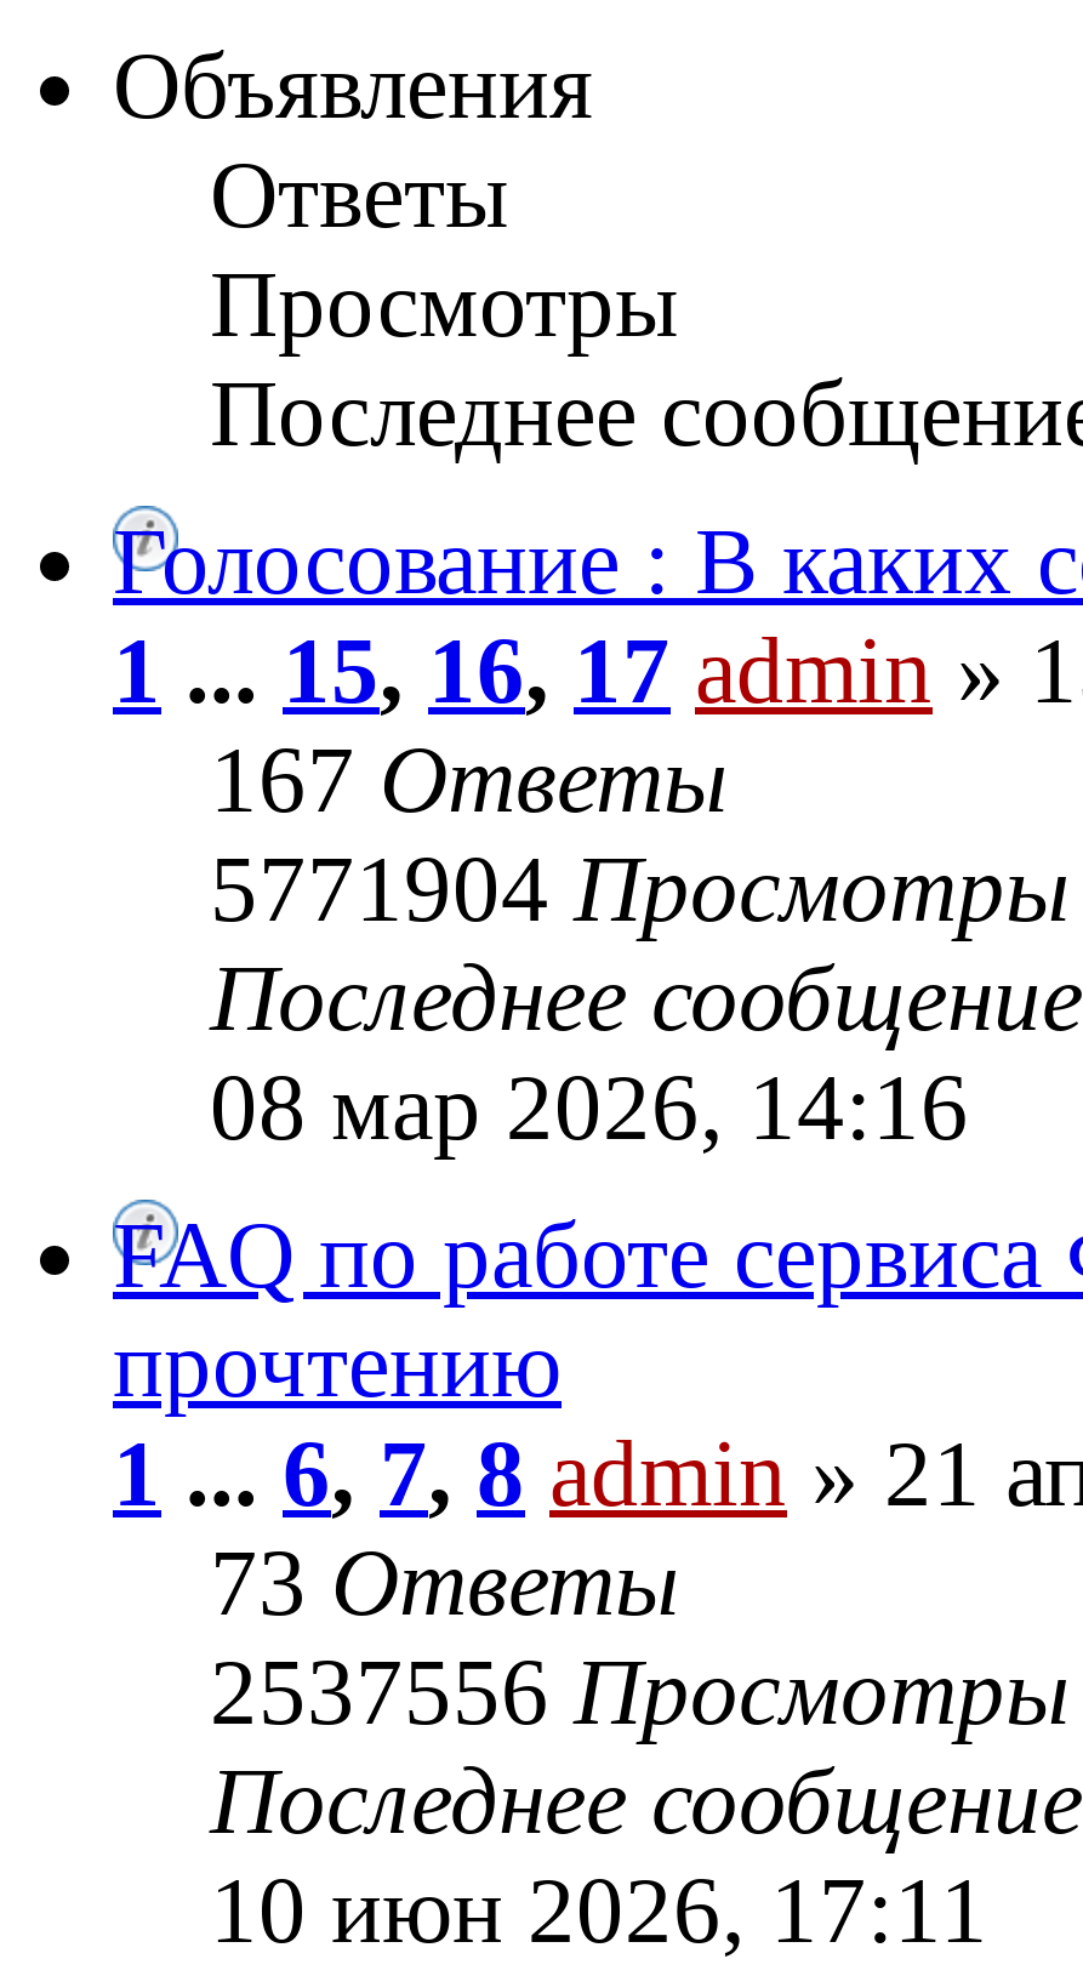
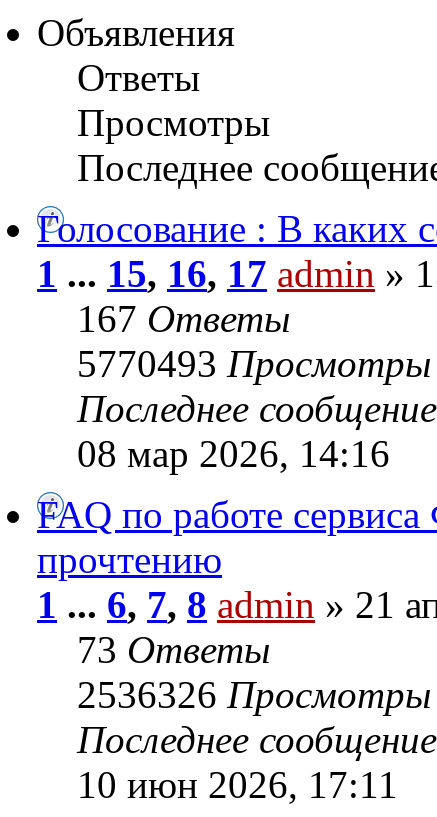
- 5771904 Просмотры
+ 5770493 Просмотры

- 2537556 Просмотры
+ 2536326 Просмотры
